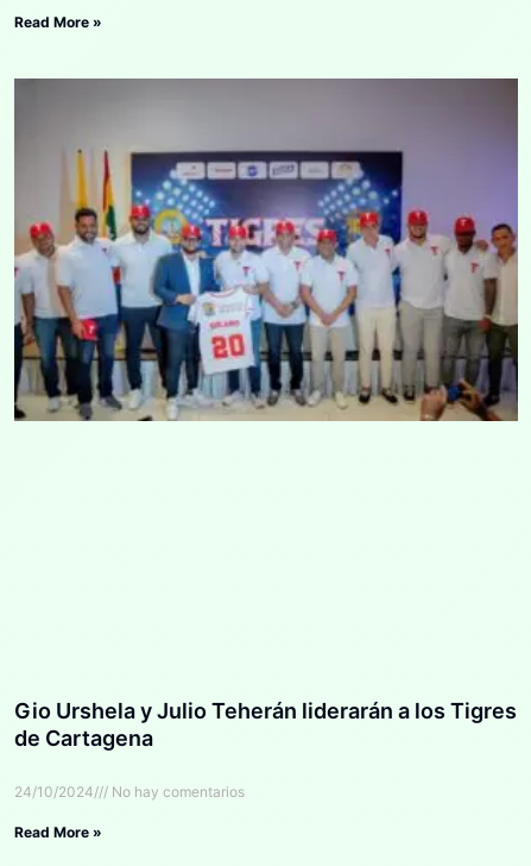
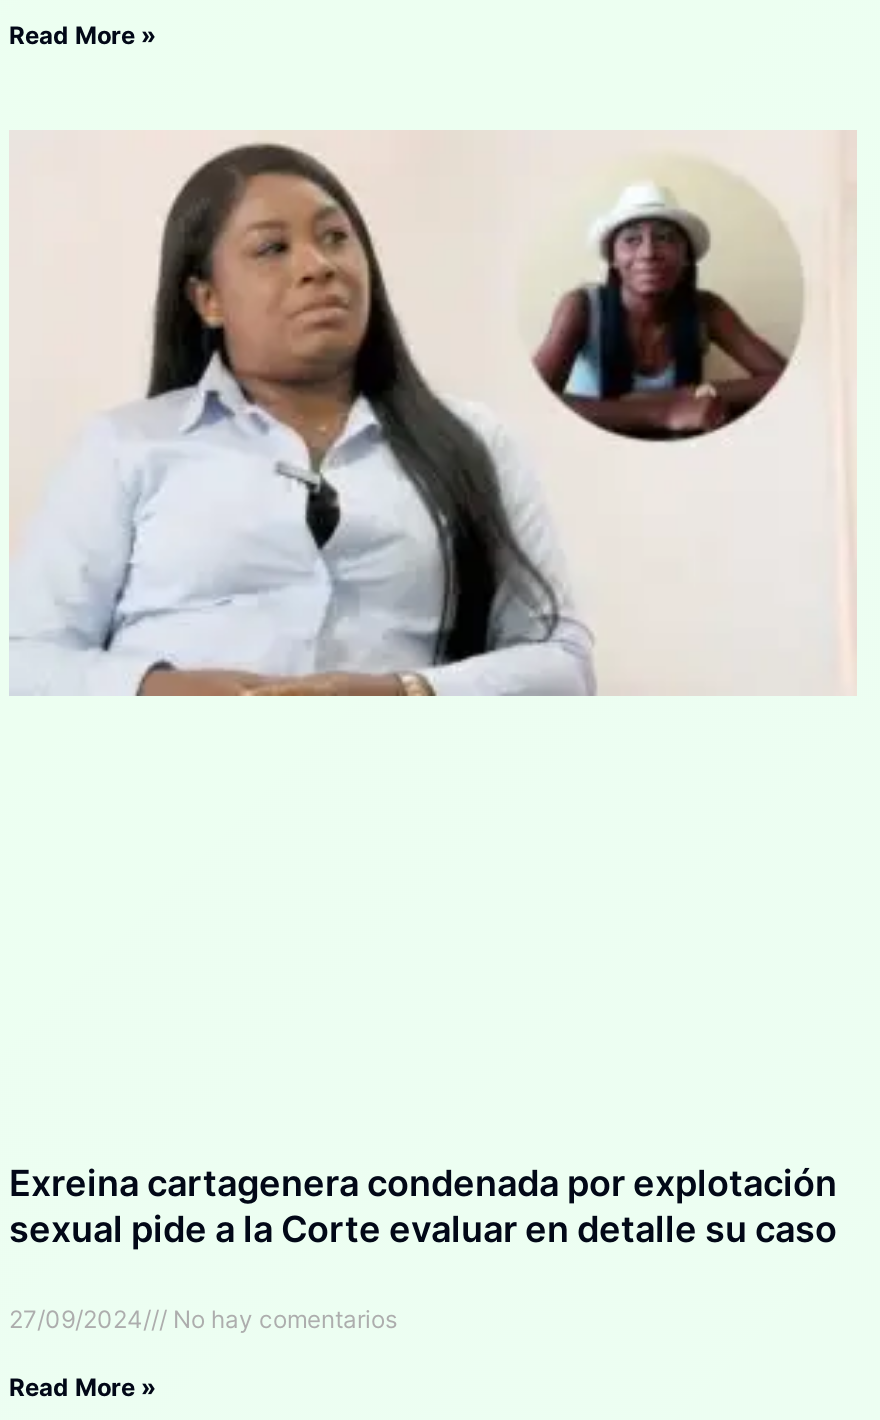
- [image]
+ [image]

- Gio Urshela y Julio Teherán liderarán a los Tigres
- de Cartagena
+ Exreina cartagenera condenada por explotación
+ sexual pide a la Corte evaluar en detalle su caso

- 24/10/2024 No hay comentarios
+ 27/09/2024 No hay comentarios
